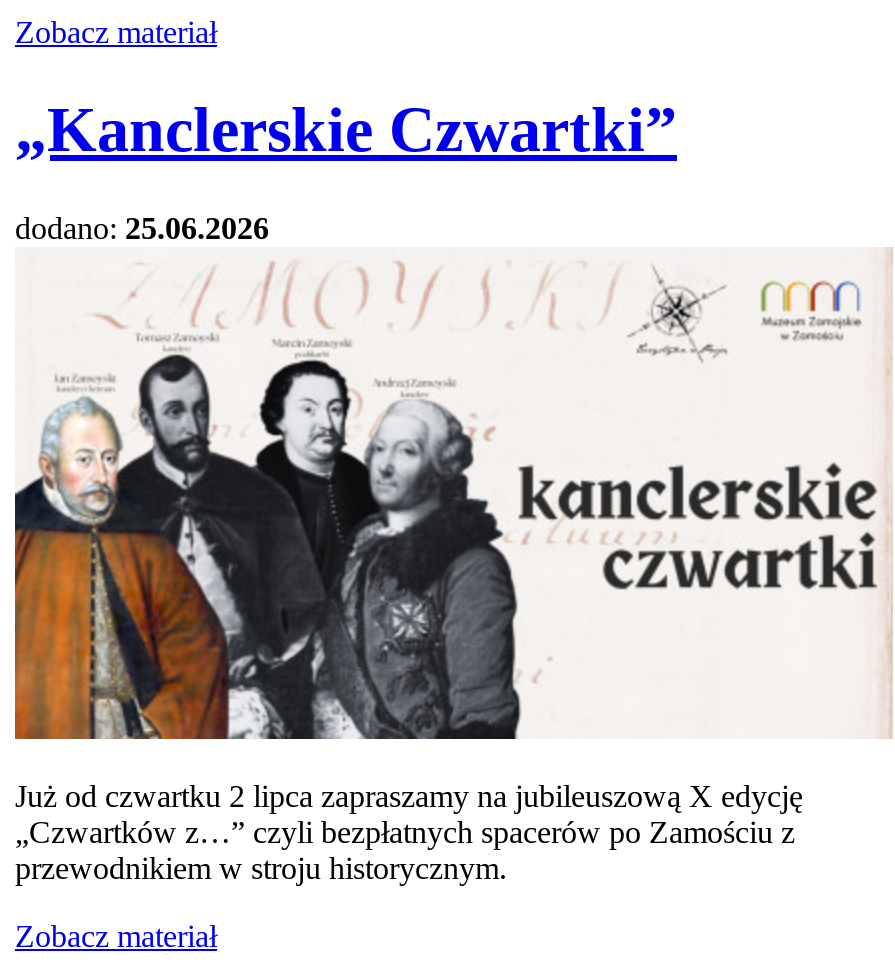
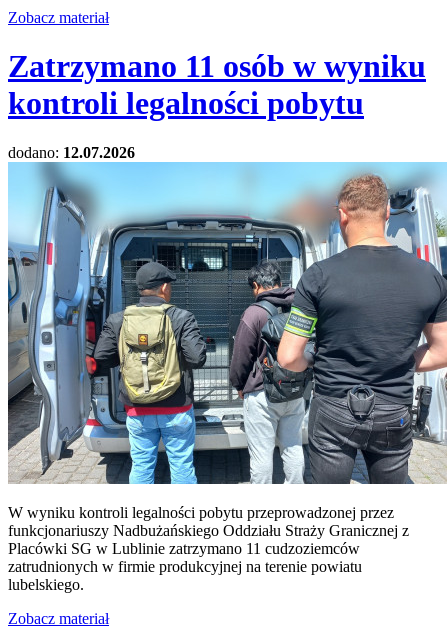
- „Kanclerskie Czwartki”
+ Zatrzymano 11 osób w wyniku
+ kontroli legalności pobytu

- dodano: 25.06.2026
+ dodano: 12.07.2026

- [image]
- Już od czwartku 2 lipca zapraszamy na jubileuszową X edycję
- „Czwartków z…” czyli bezpłatnych spacerów po Zamościu z
- przewodnikiem w stroju historycznym.
+ [image]
+ W wyniku kontroli legalności pobytu przeprowadzonej przez
+ funkcjonariuszy Nadbużańskiego Oddziału Straży Granicznej z
+ Placówki SG w Lublinie zatrzymano 11 cudzoziemców
+ zatrudnionych w firmie produkcyjnej na terenie powiatu
+ lubelskiego.
